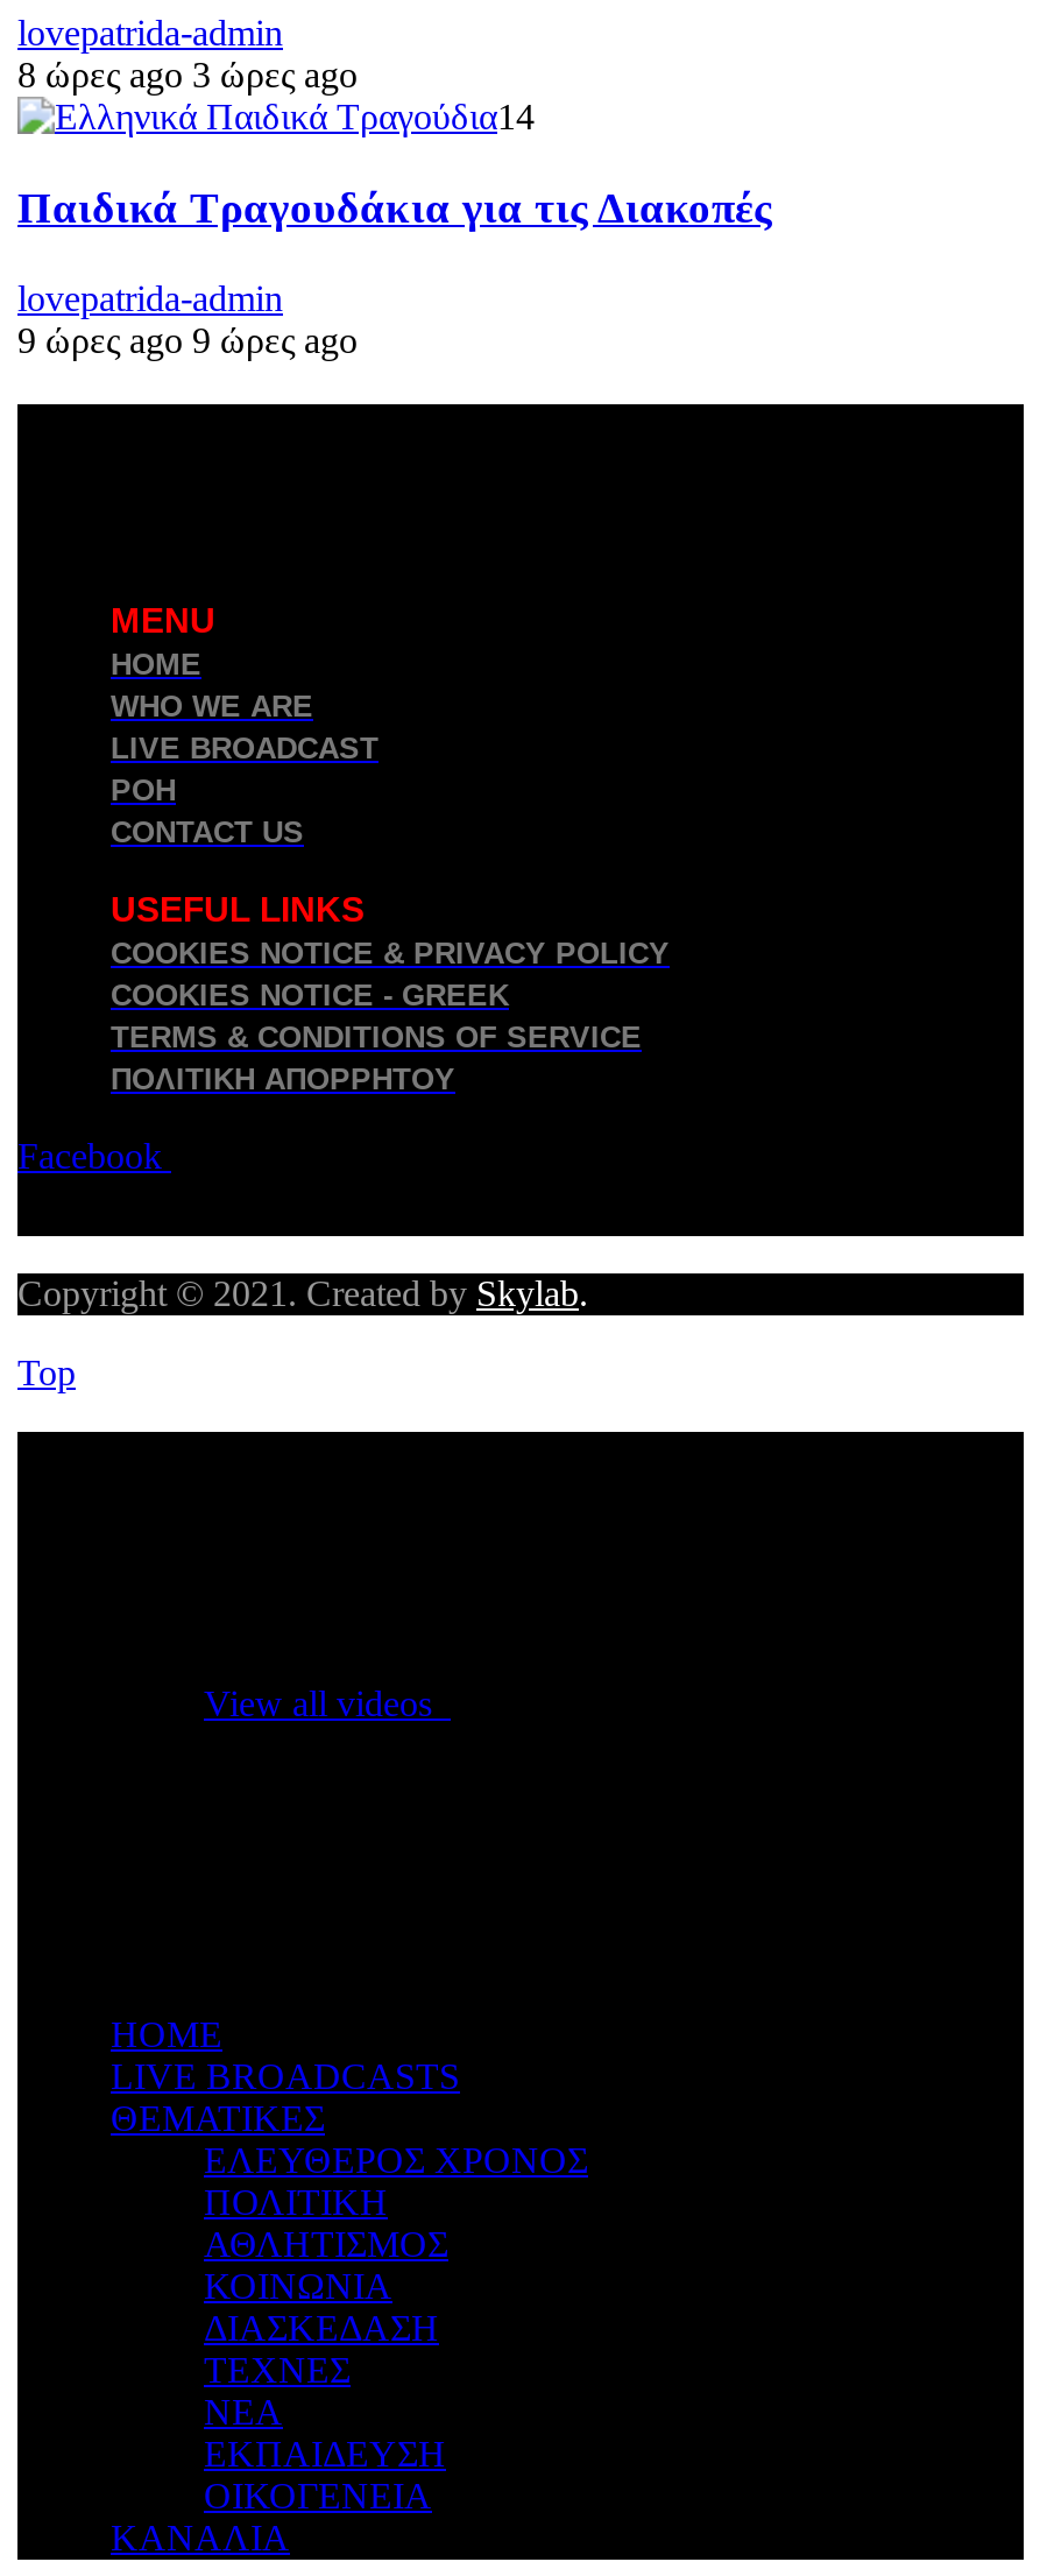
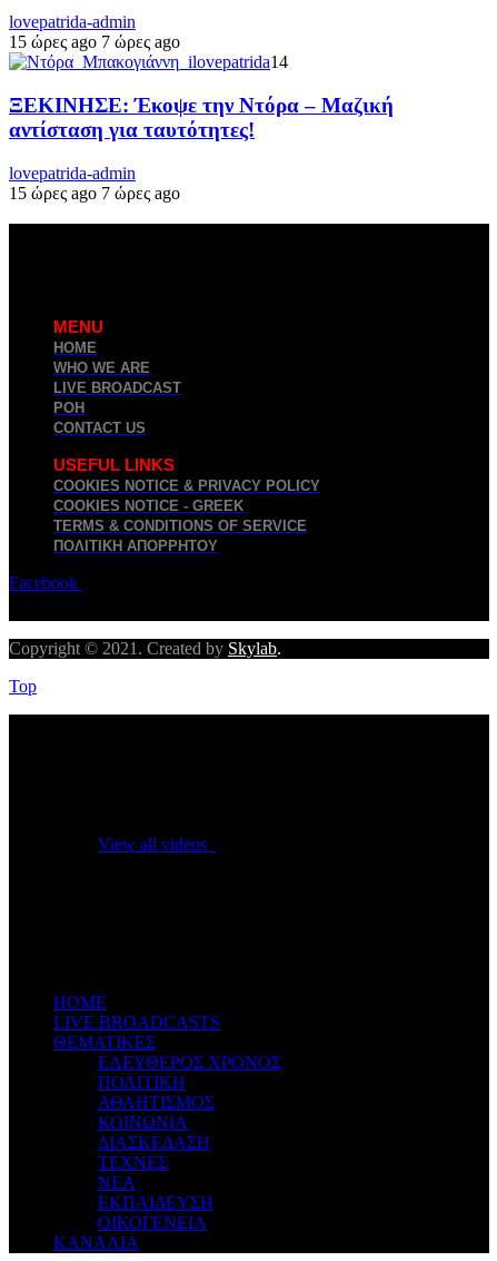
- 8 ώρες ago 3 ώρες ago
+ 15 ώρες ago 7 ώρες ago

- Παιδικά Τραγουδάκια για τις Διακοπές
+ ΞΕΚΙΝΗΣΕ: Έκοψε την Ντόρα – Μαζική
+ αντίσταση για ταυτότητες!

- 9 ώρες ago 9 ώρες ago
+ 15 ώρες ago 7 ώρες ago
